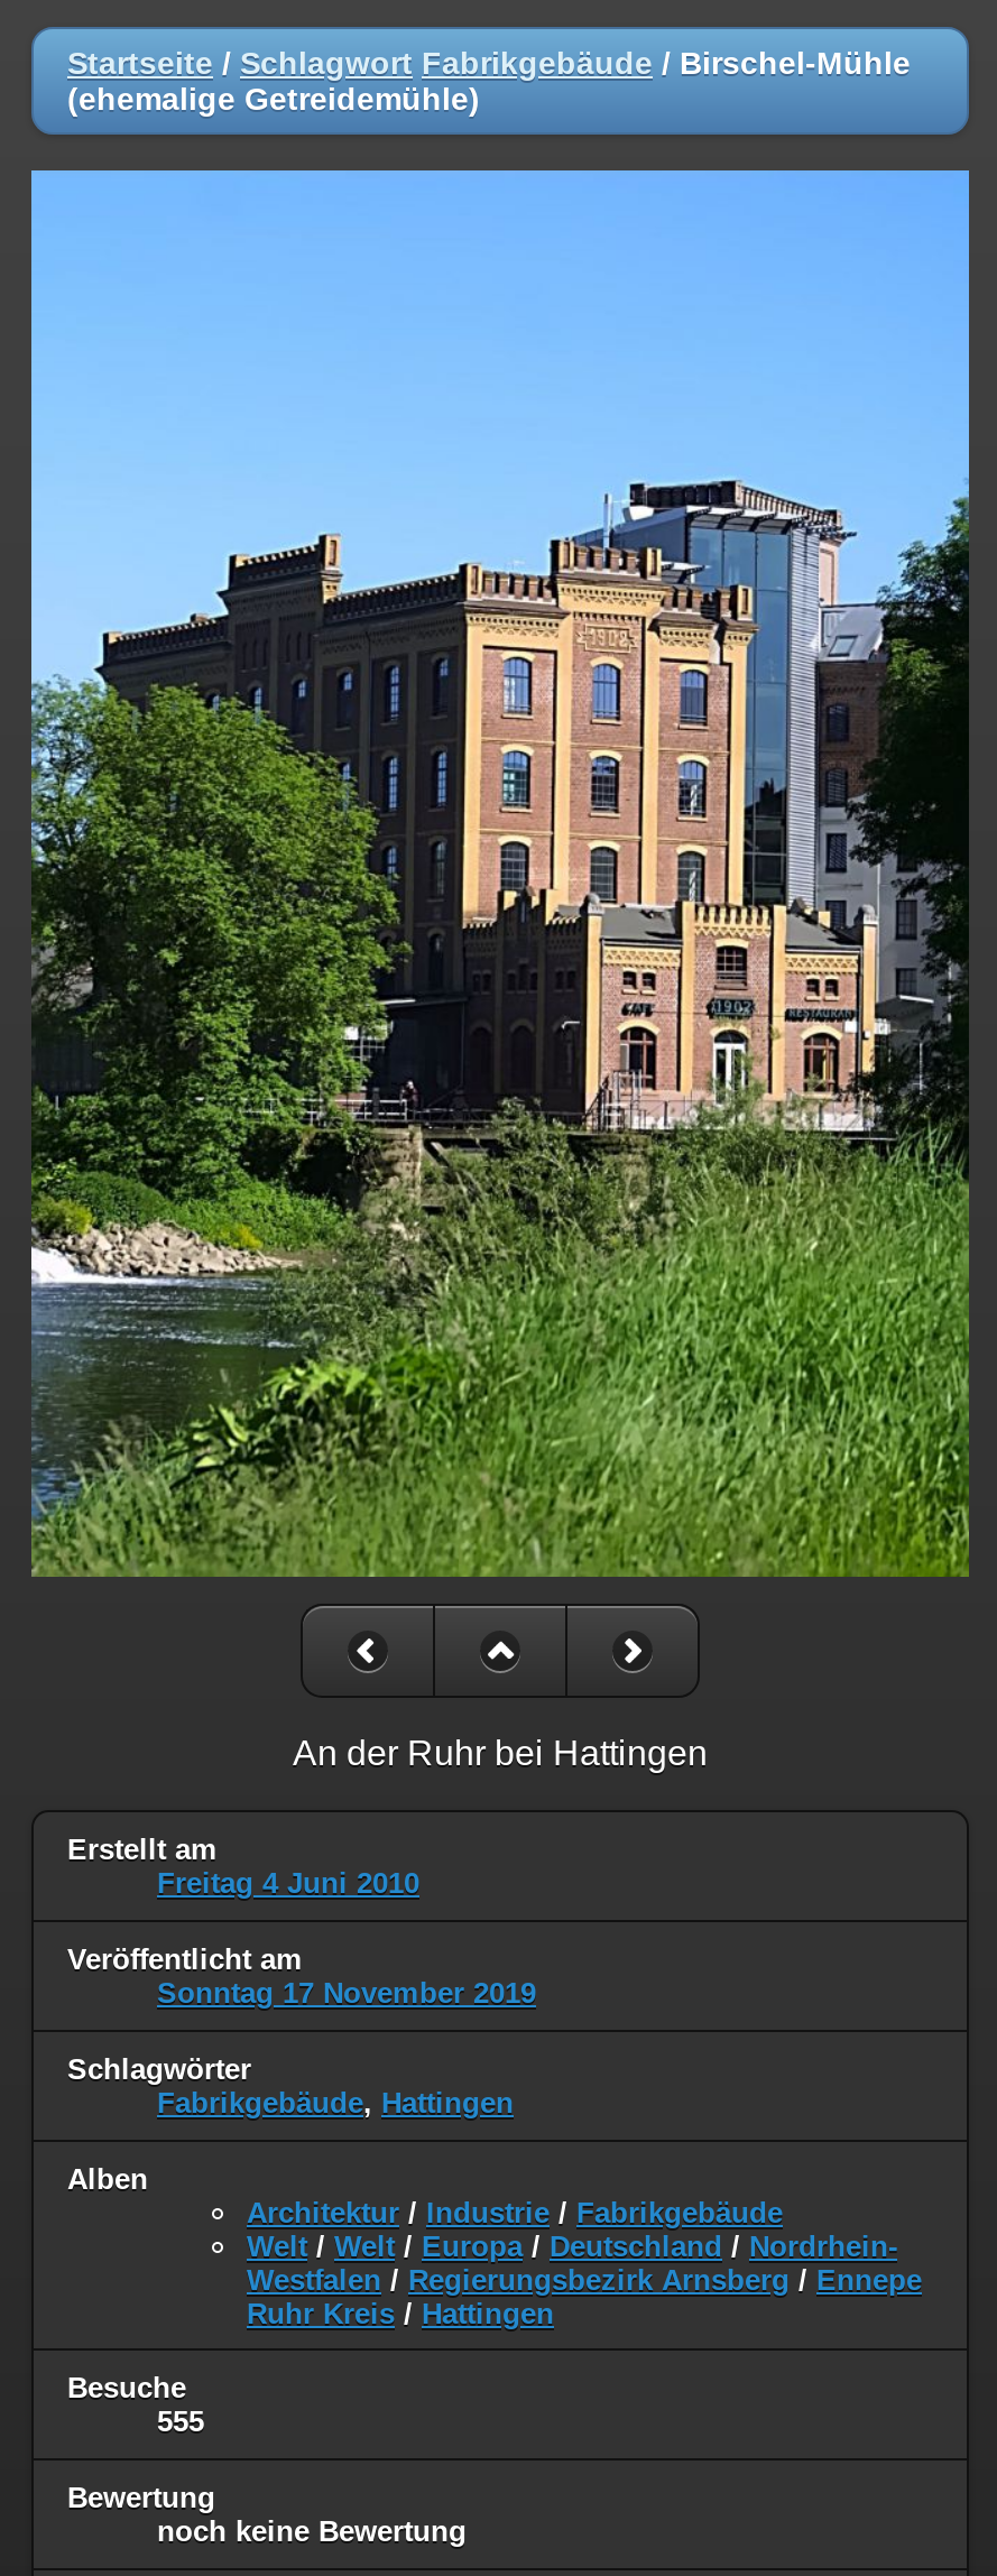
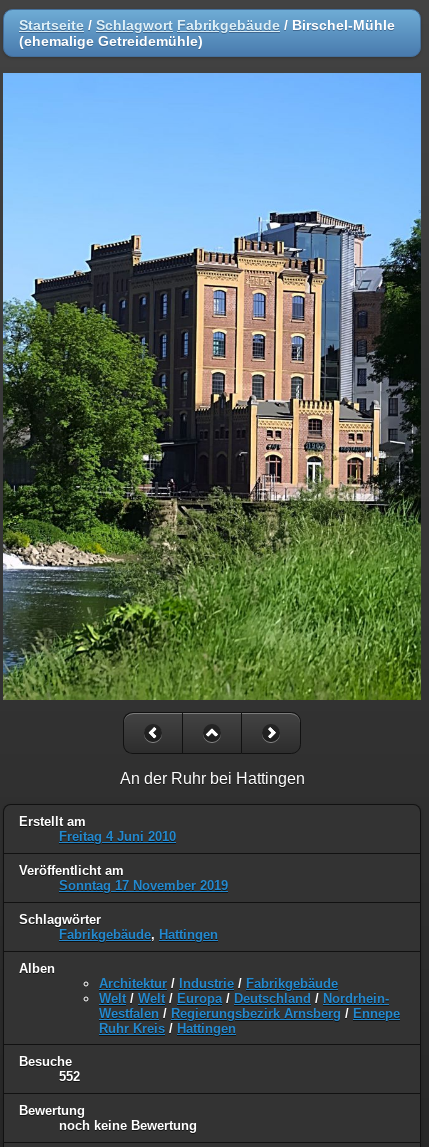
- 555
+ 552
